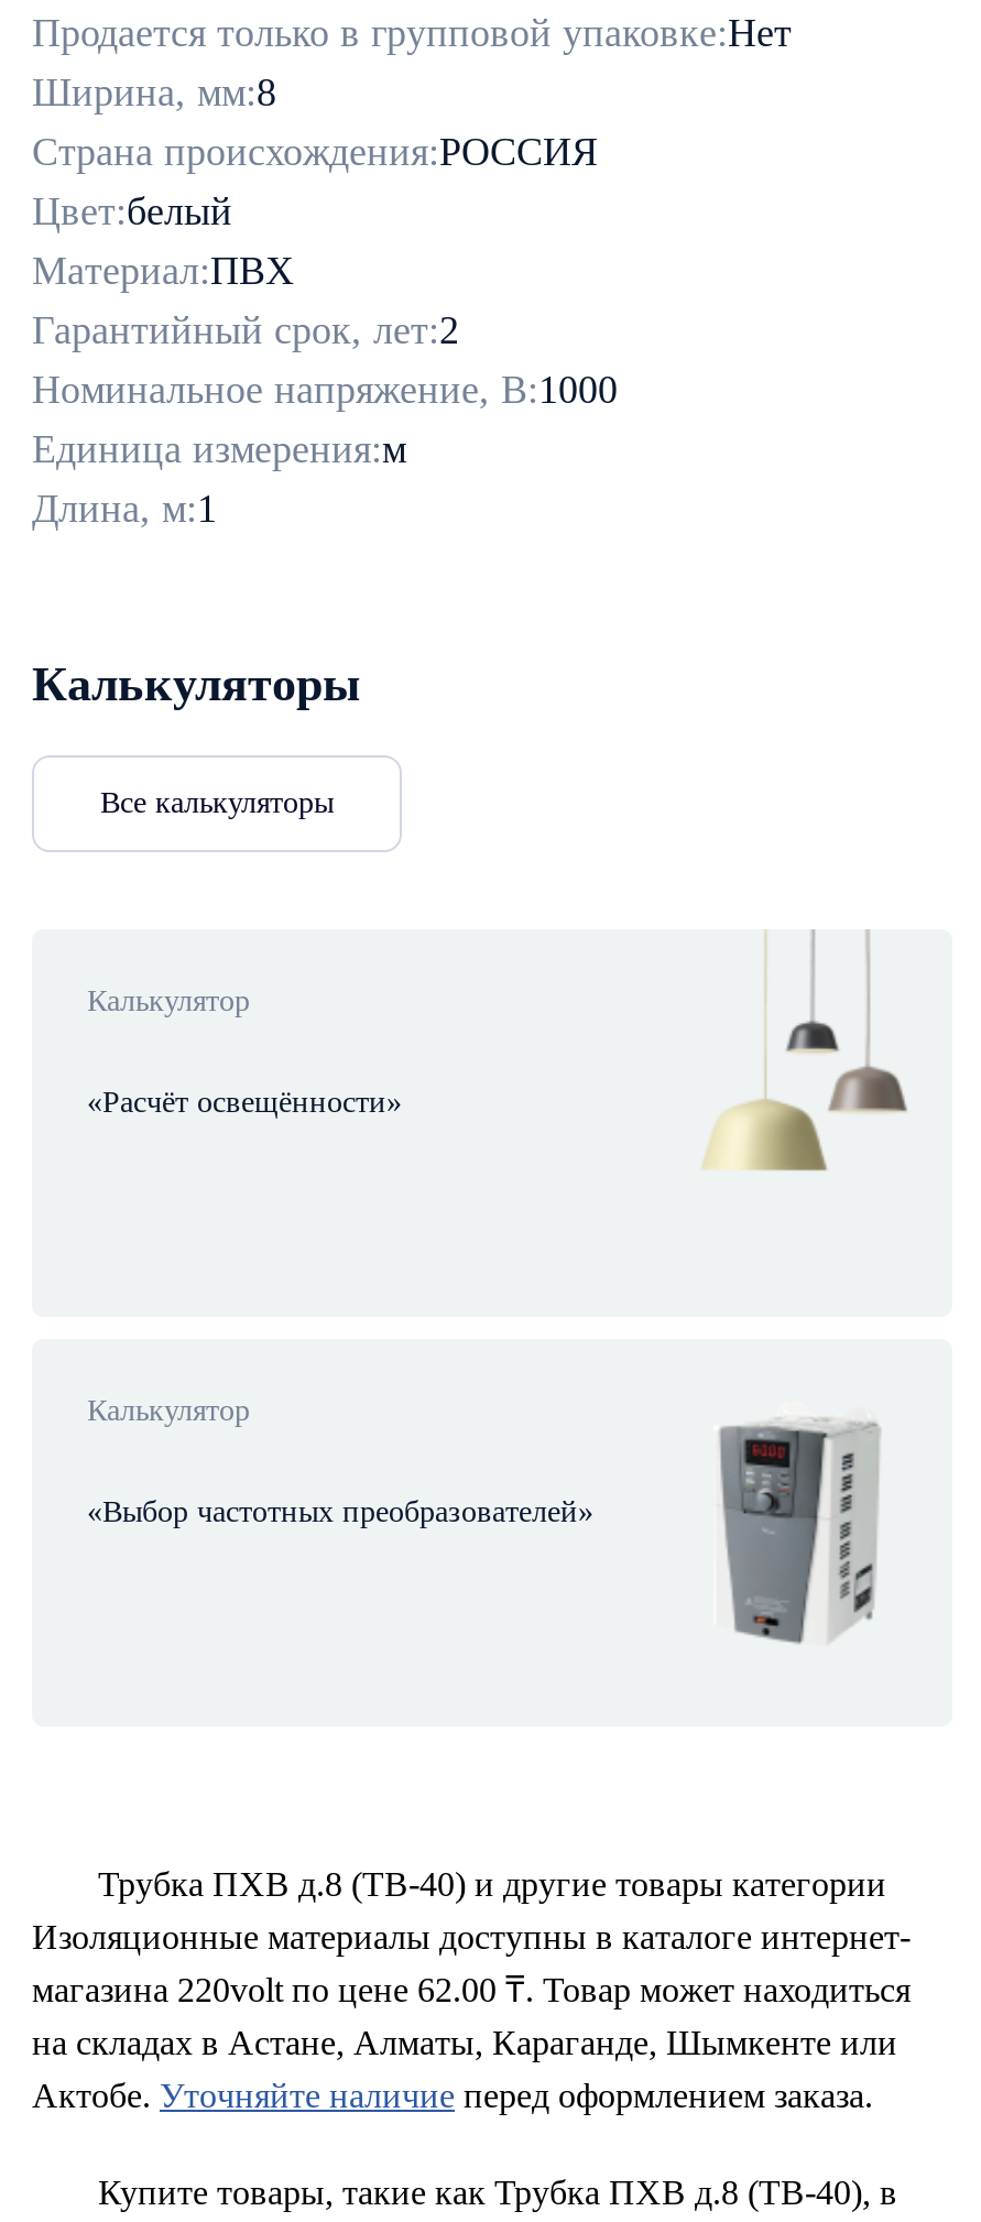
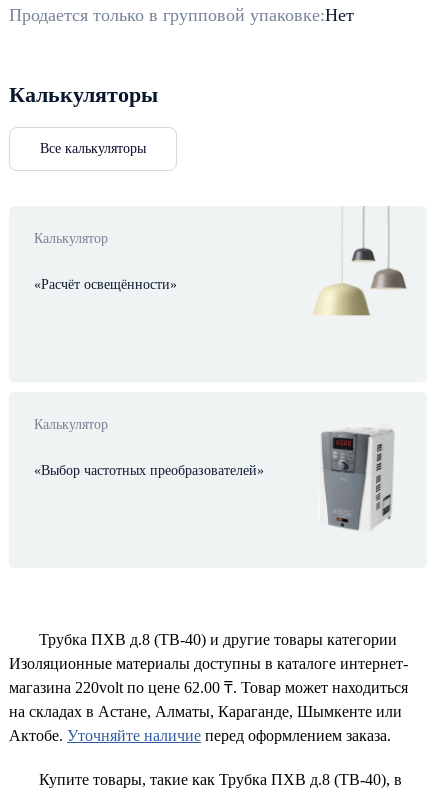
- Ширина, мм:8
- Страна происхождения:РОССИЯ
- Цвет:белый
- Материал:ПВХ
- Гарантийный срок, лет:2
- Номинальное напряжение, В:1000
- Единица измерения:м
- Длина, м:1
